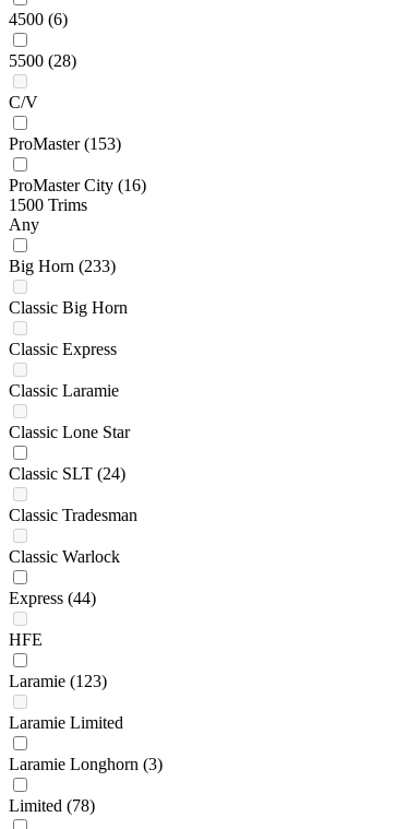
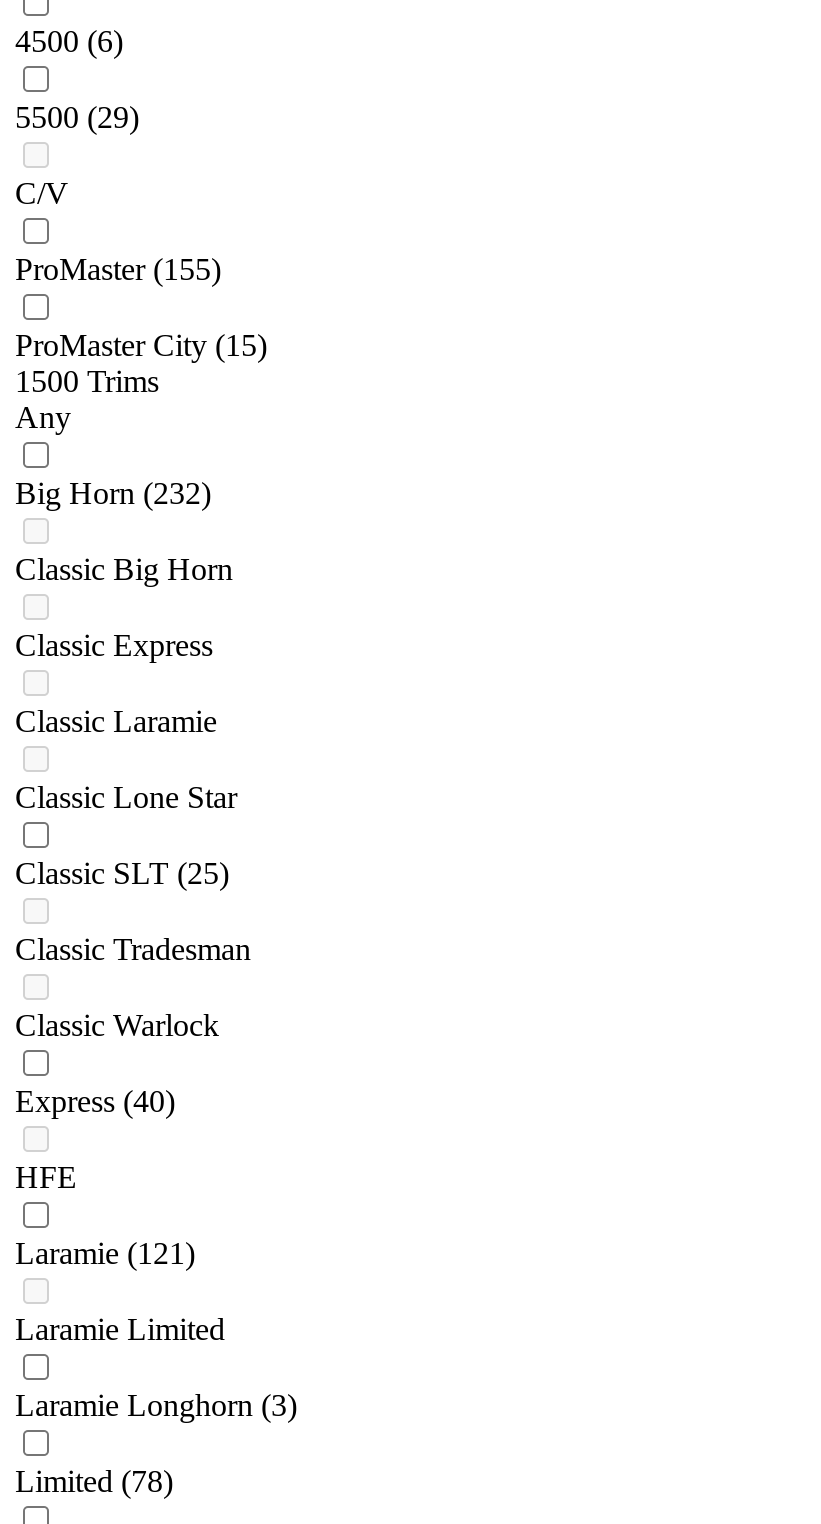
- 5500 (28)
+ 5500 (29)

- ProMaster (153)
+ ProMaster (155)

- ProMaster City (16)
+ ProMaster City (15)

- Big Horn (233)
+ Big Horn (232)

- Classic SLT (24)
+ Classic SLT (25)

- Express (44)
+ Express (40)

- Laramie (123)
+ Laramie (121)
